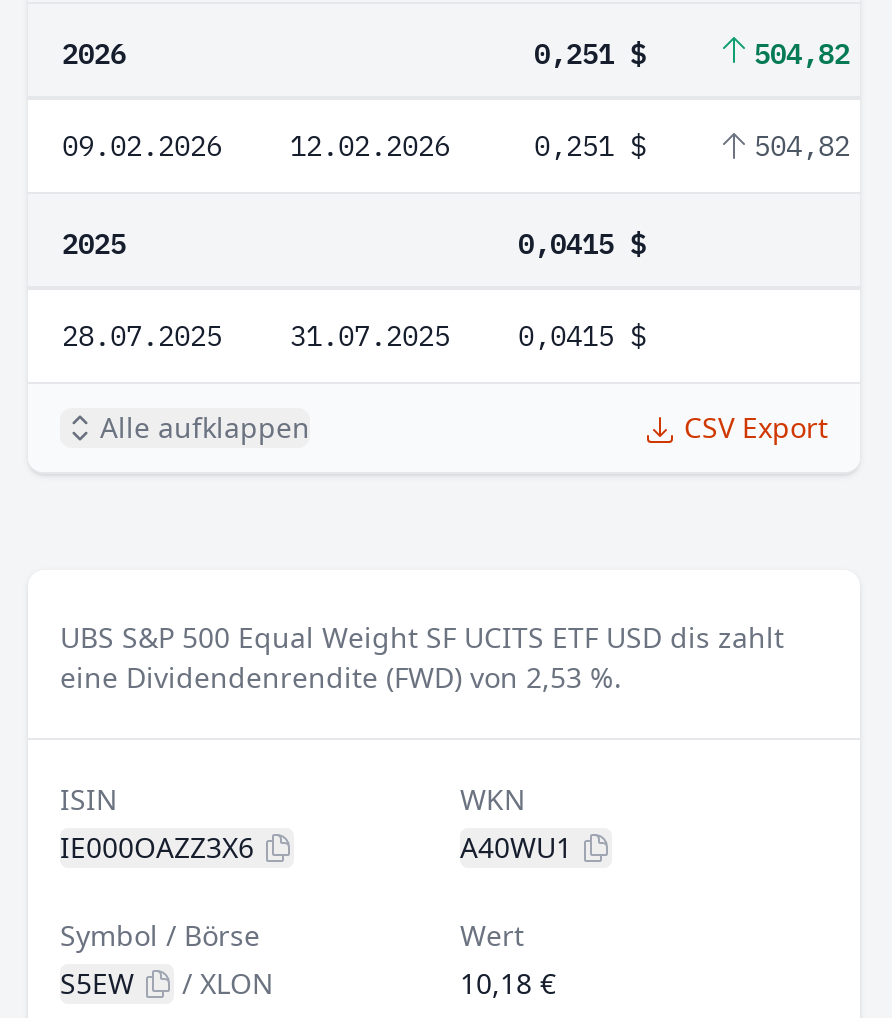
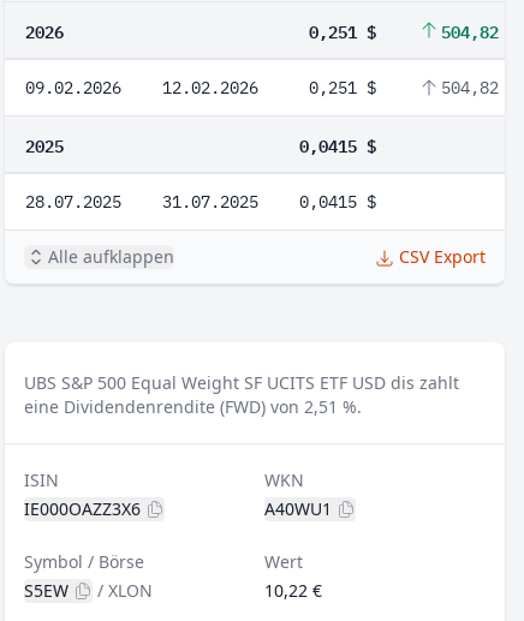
- eine Dividendenrendite (FWD) von 2,53 %.
+ eine Dividendenrendite (FWD) von 2,51 %.

- 10,18 €
+ 10,22 €
